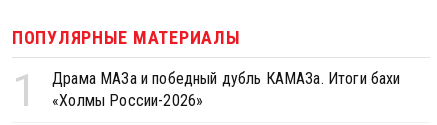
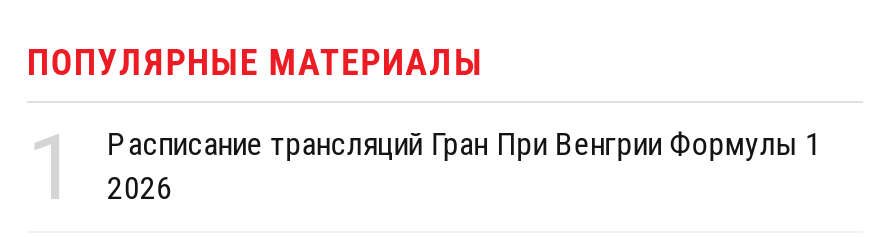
- Драма МАЗа и победный дубль КАМАЗа. Итоги бахи
- «Холмы России-2026»
+ Расписание трансляций Гран При Венгрии Формулы 1
+ 2026
